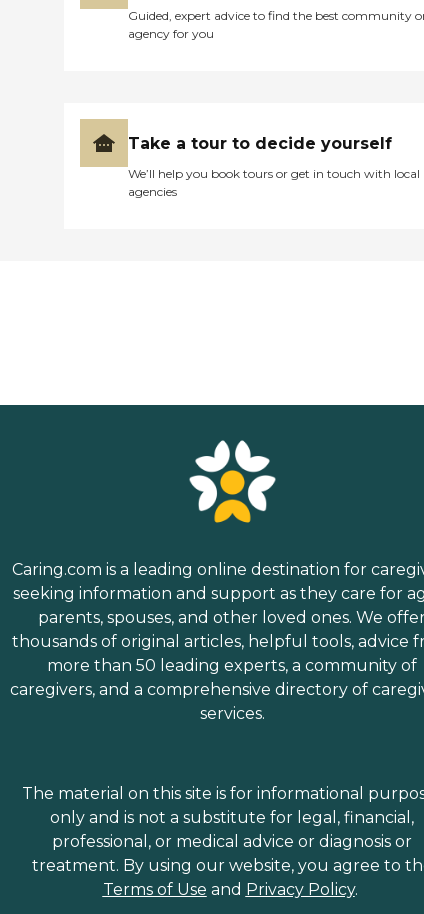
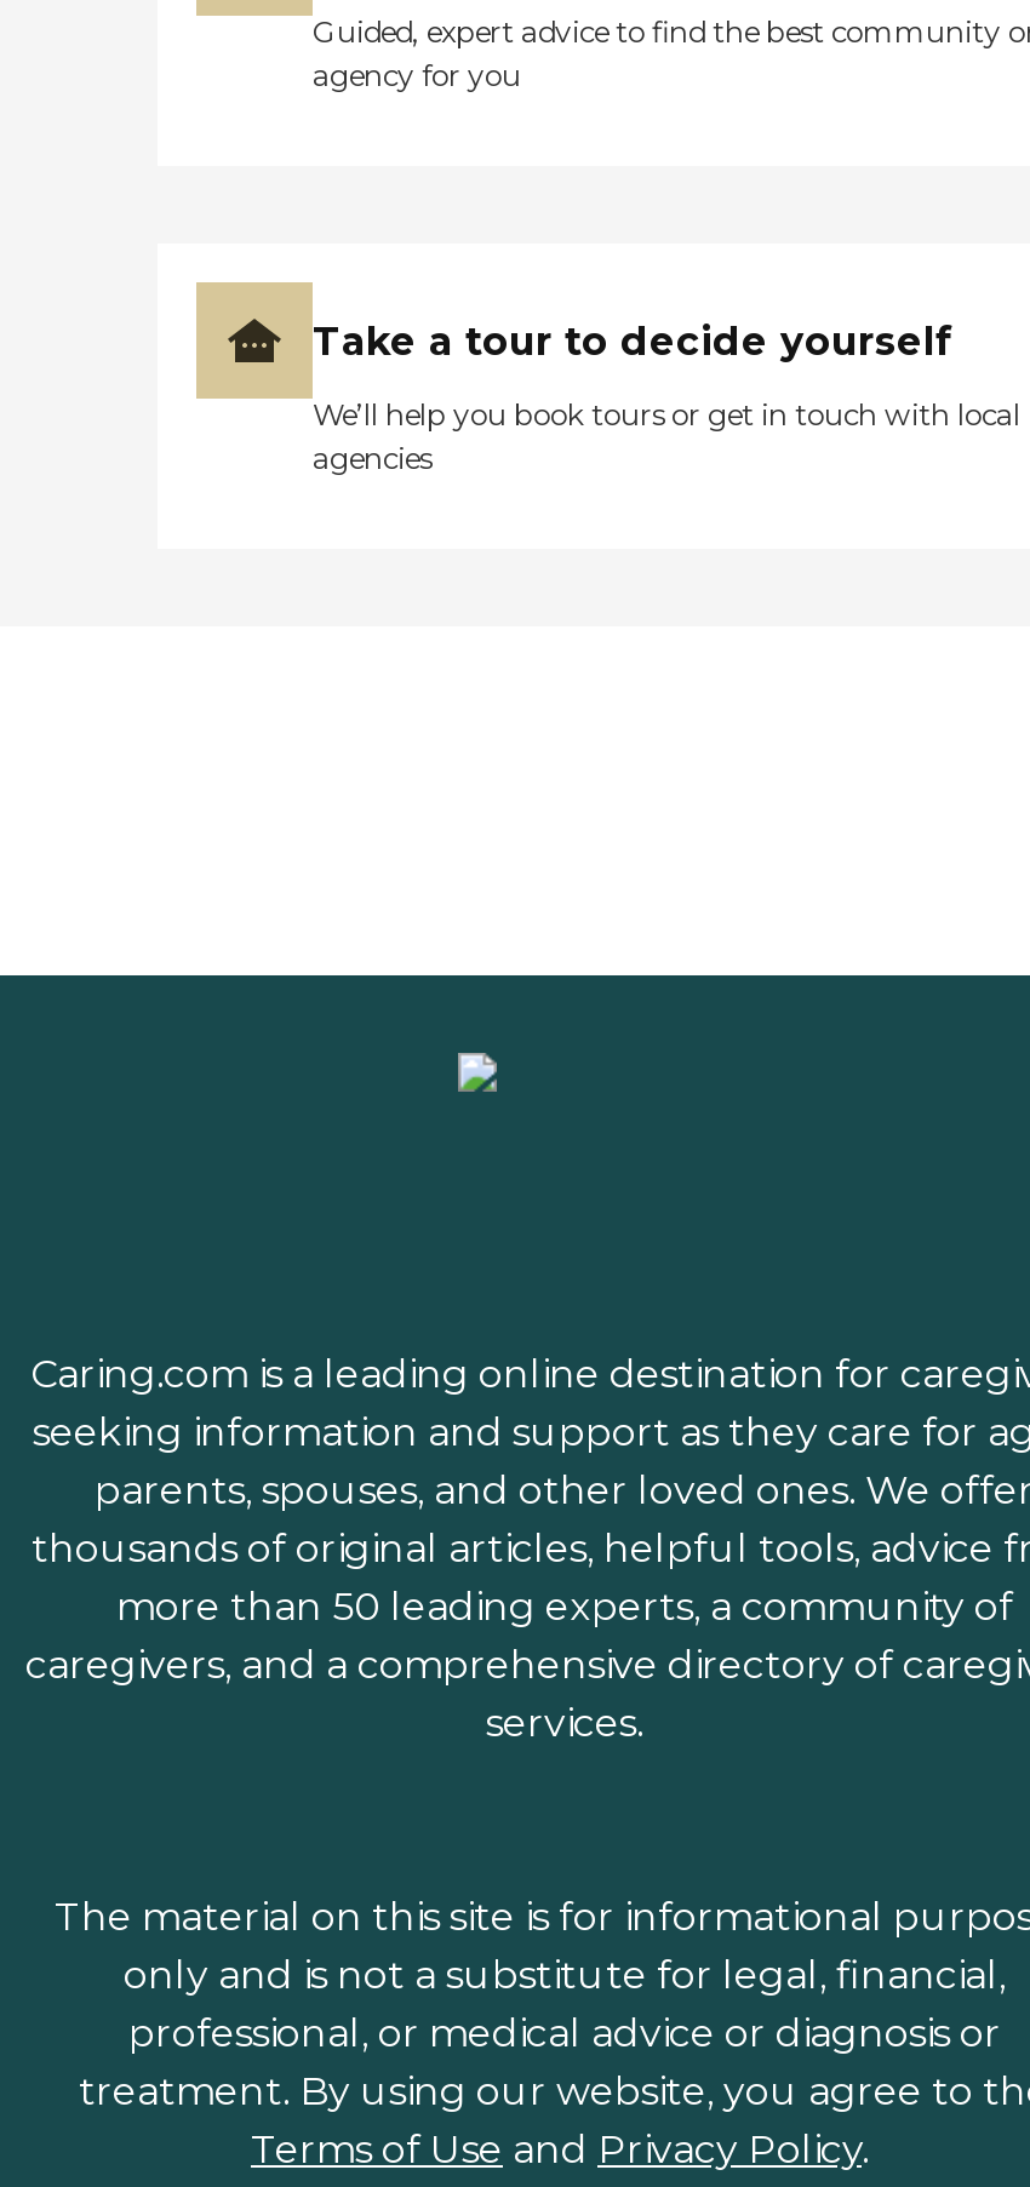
- [image]
